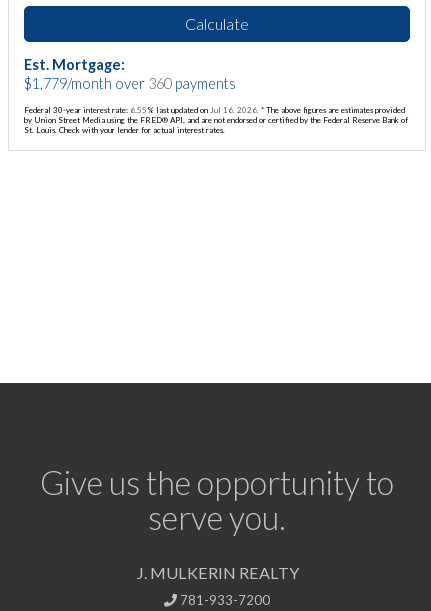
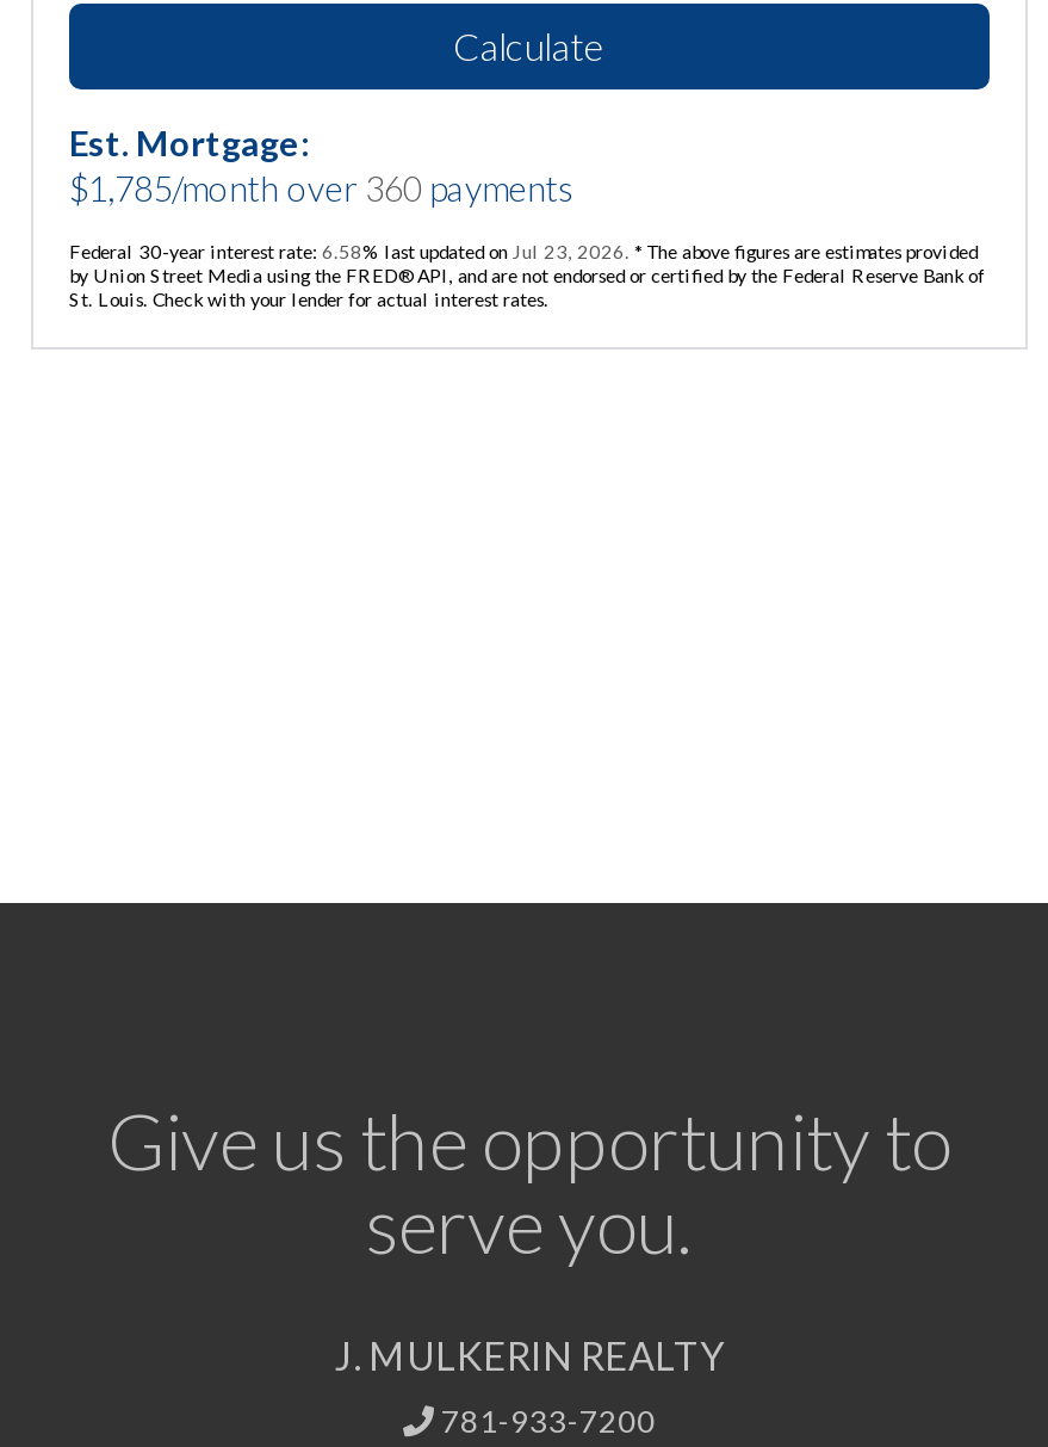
- $1,779/month over 360 payments
+ $1,785/month over 360 payments

- Federal 30-year interest rate: 6.55% last updated on Jul 16, 2026. * The above figures are estimates provided
+ Federal 30-year interest rate: 6.58% last updated on Jul 23, 2026. * The above figures are estimates provided
